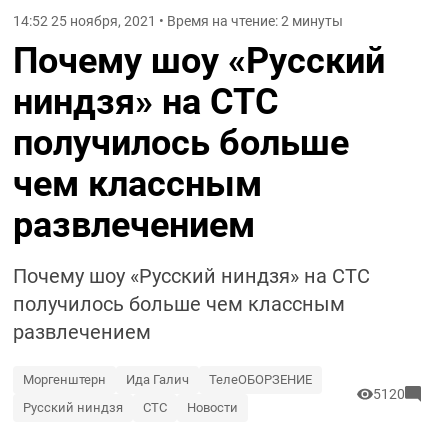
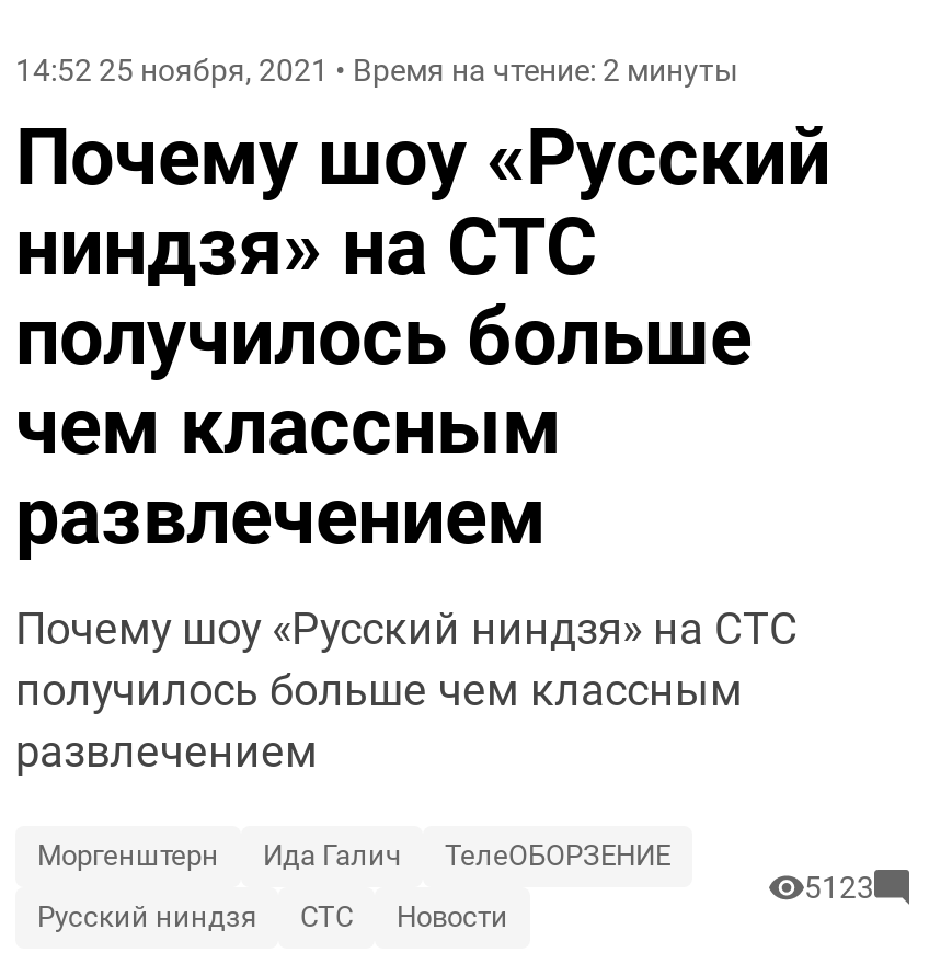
- 5120
+ 5123
